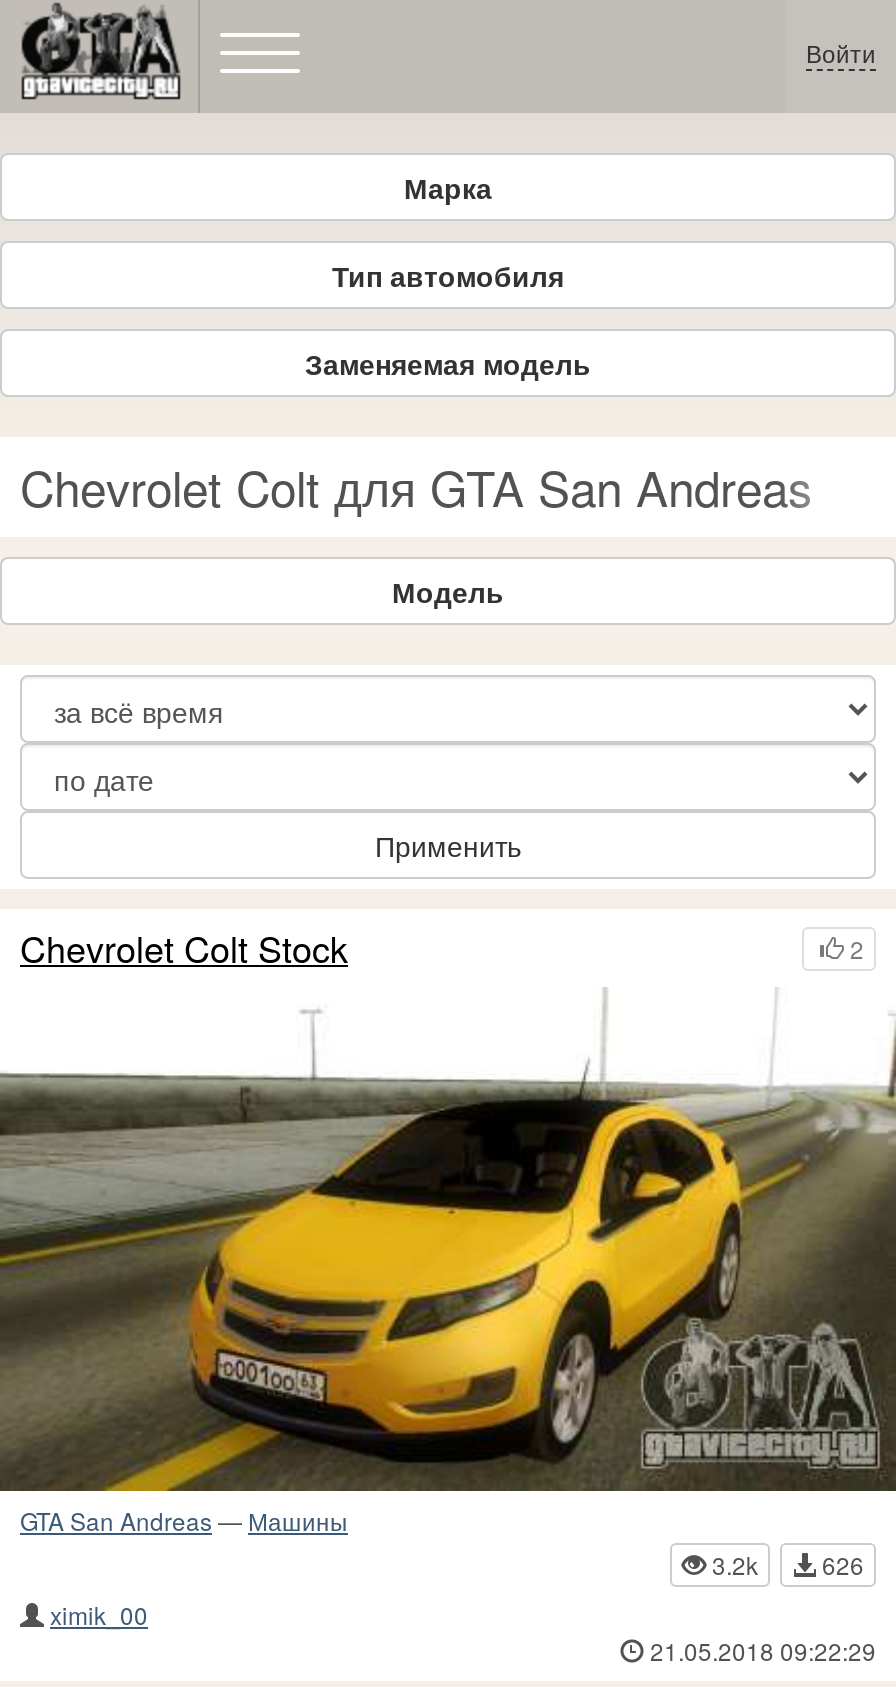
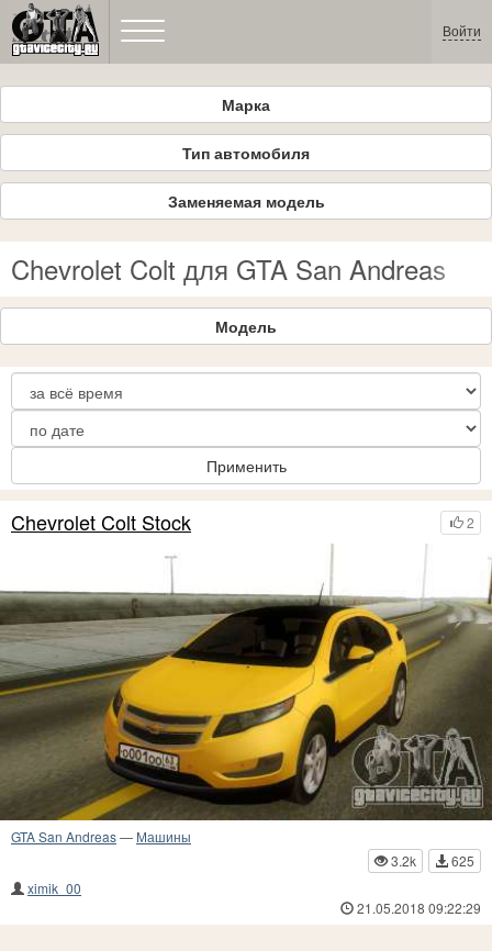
- 3.2k 626
+ 3.2k 625
